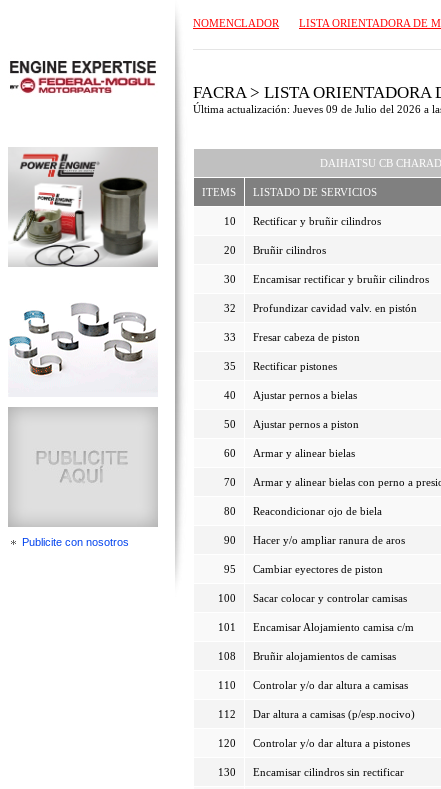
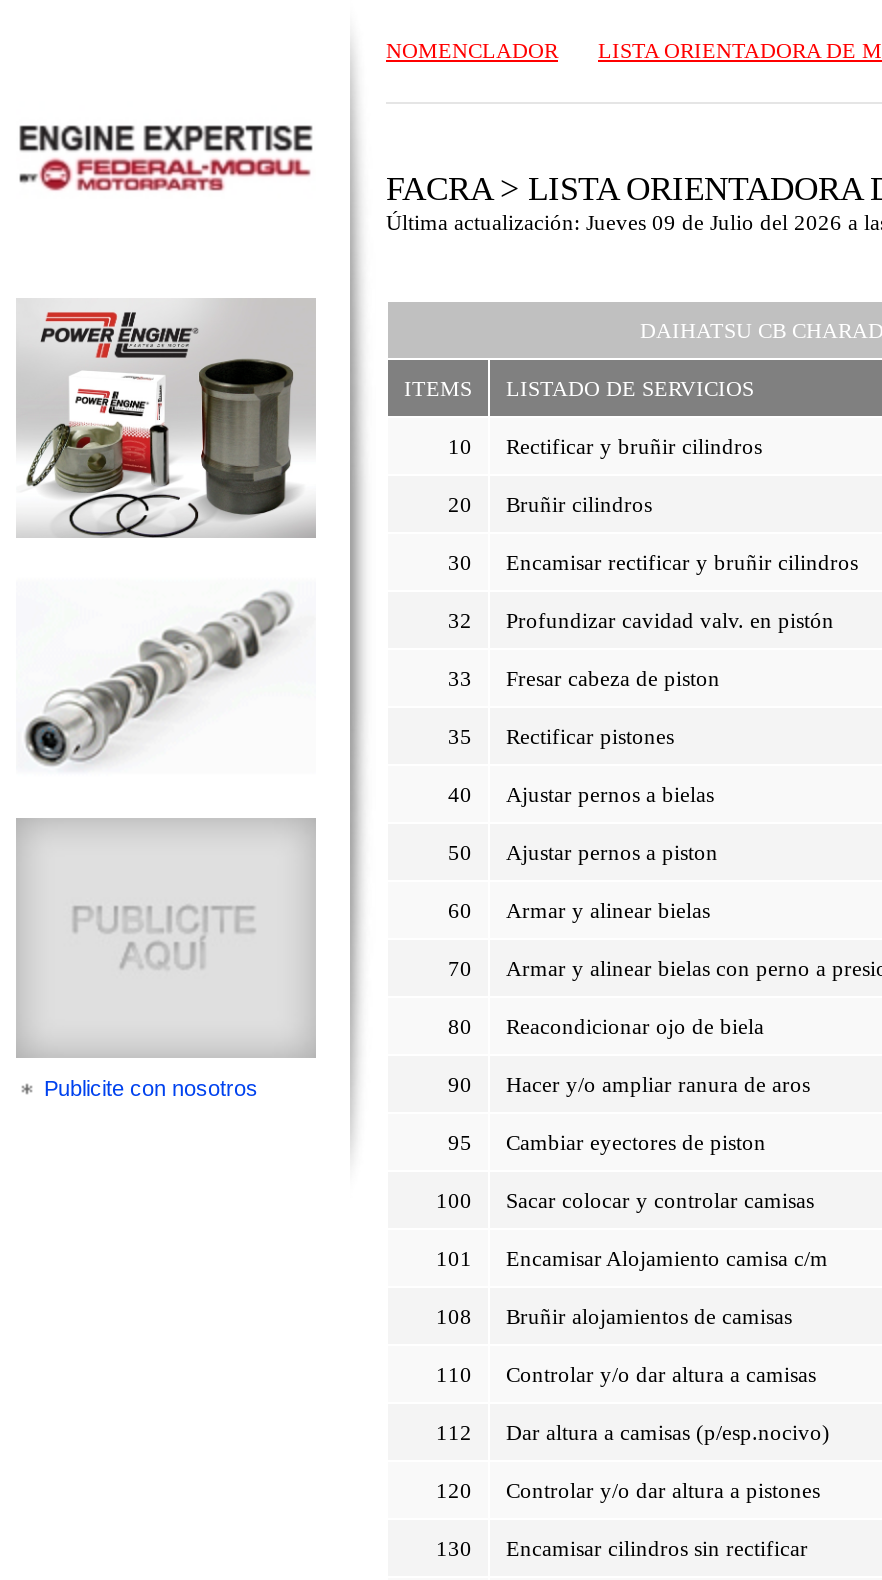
- [image]
+ [image]
